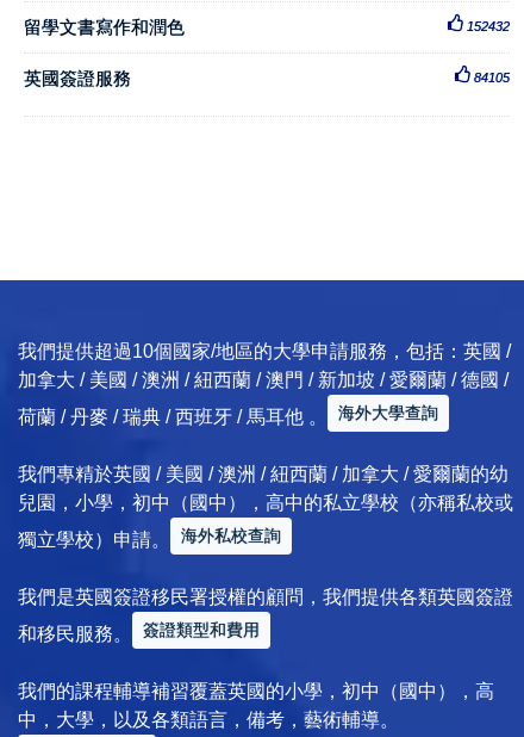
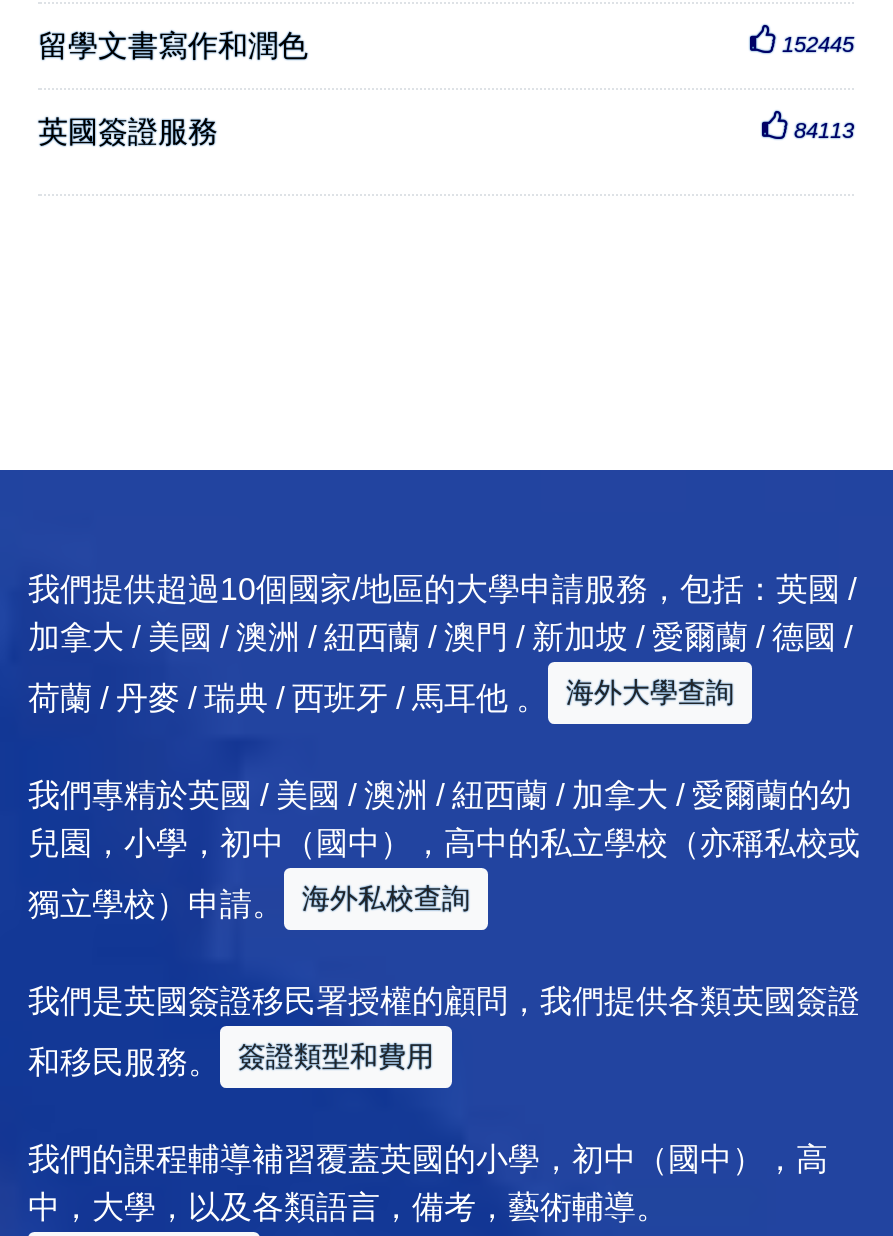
- 152432
+ 152445

- 84105
+ 84113
